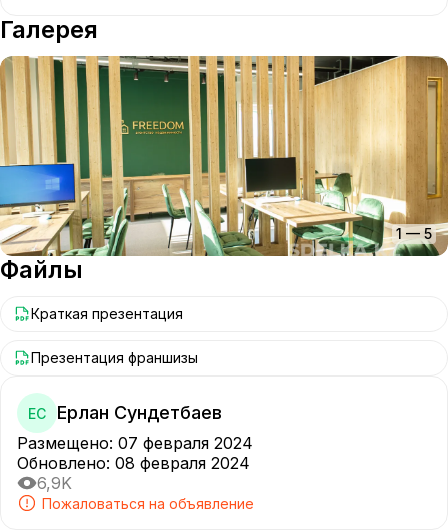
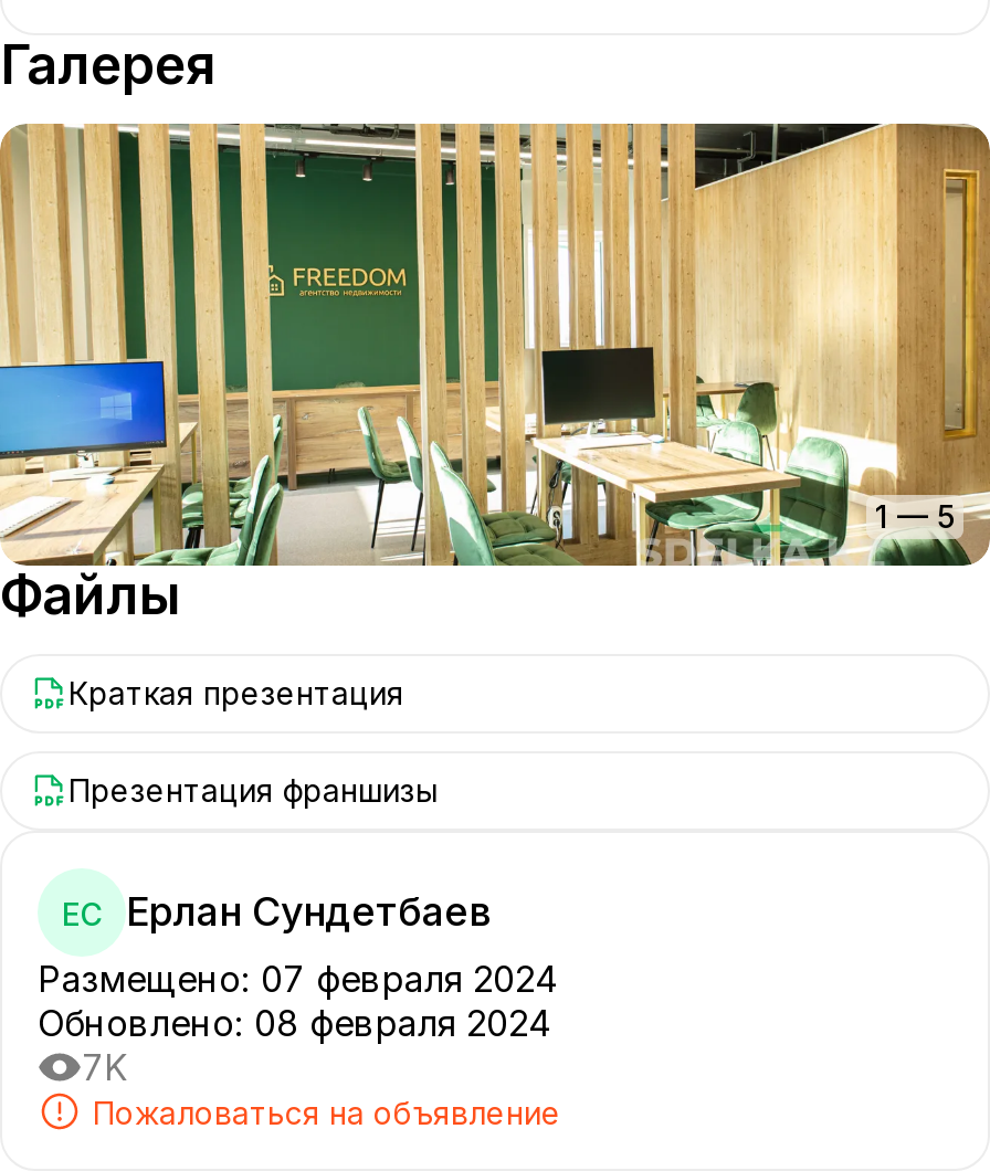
- 6,9K
+ 7K
